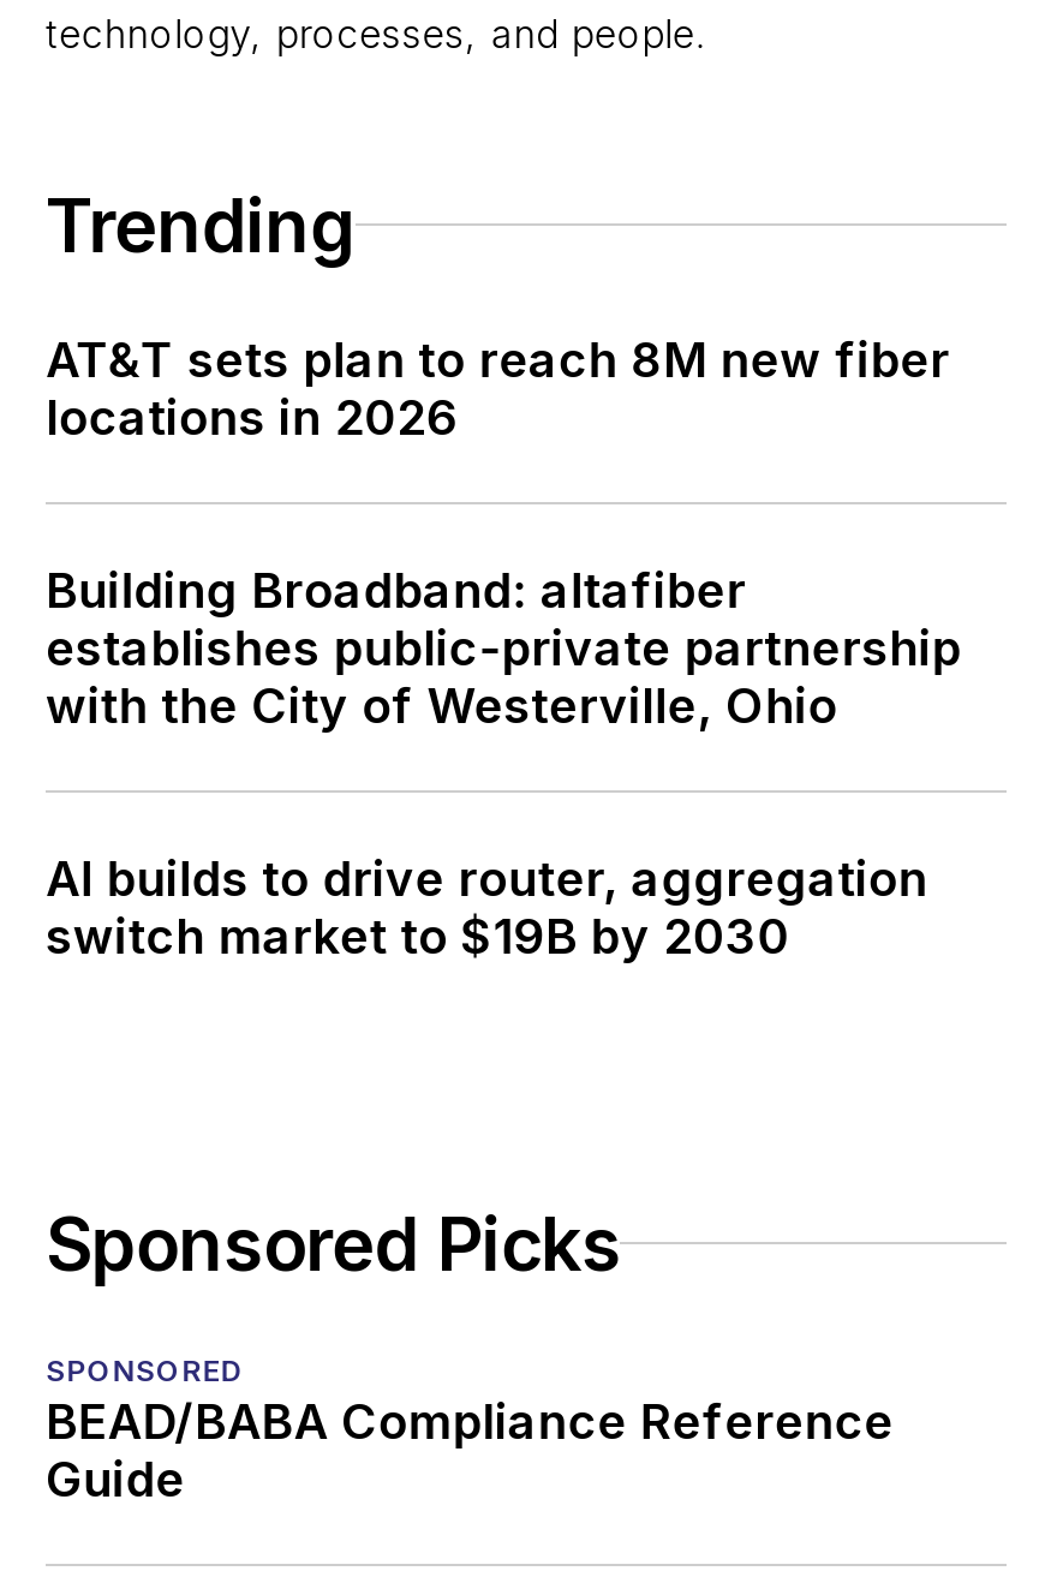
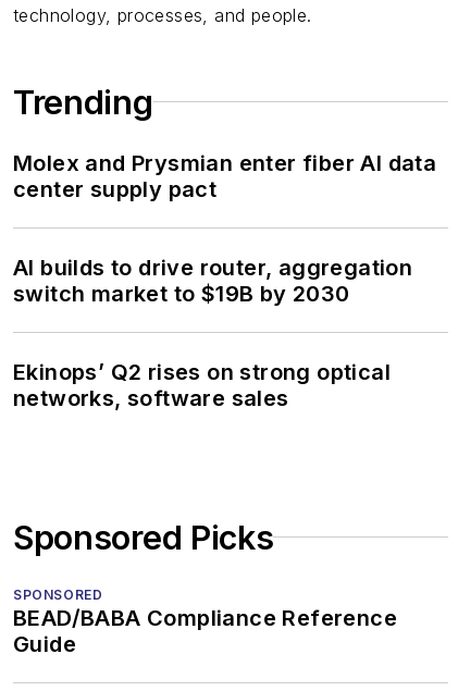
- AT&T sets plan to reach 8M new fiber
- locations in 2026
- Building Broadband: altafiber
- establishes public-private partnership
- with the City of Westerville, Ohio
+ Molex and Prysmian enter fiber AI data
+ center supply pact

moved up: AI builds to drive router, aggregation | switch market to $19B by 2030

+ Ekinops’ Q2 rises on strong optical
+ networks, software sales
